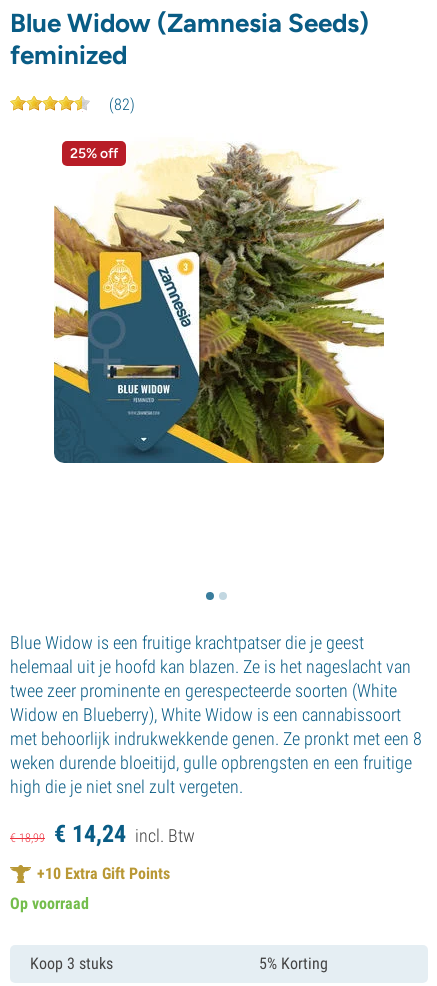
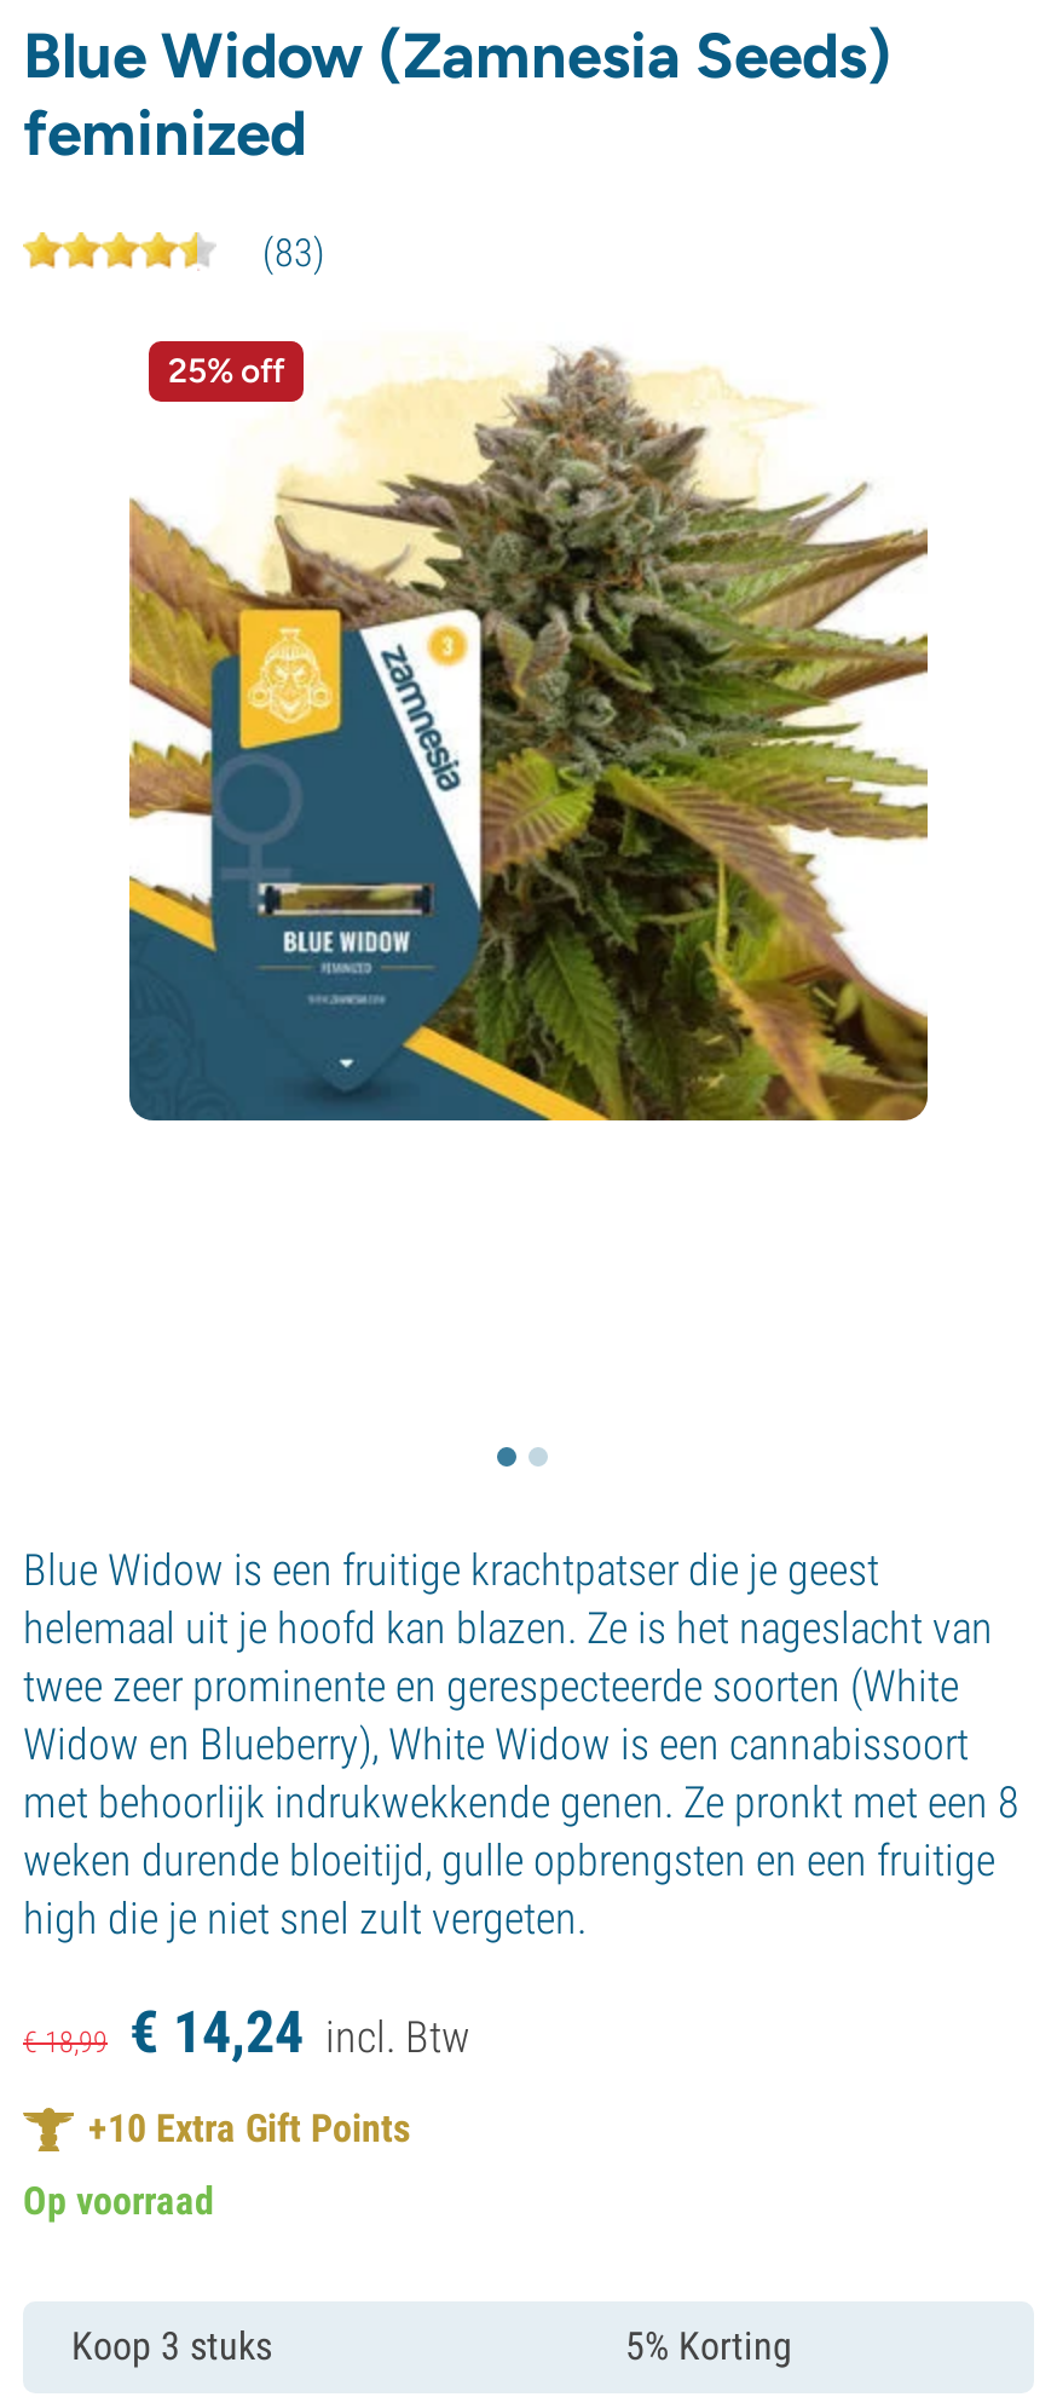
- (82)
+ (83)
